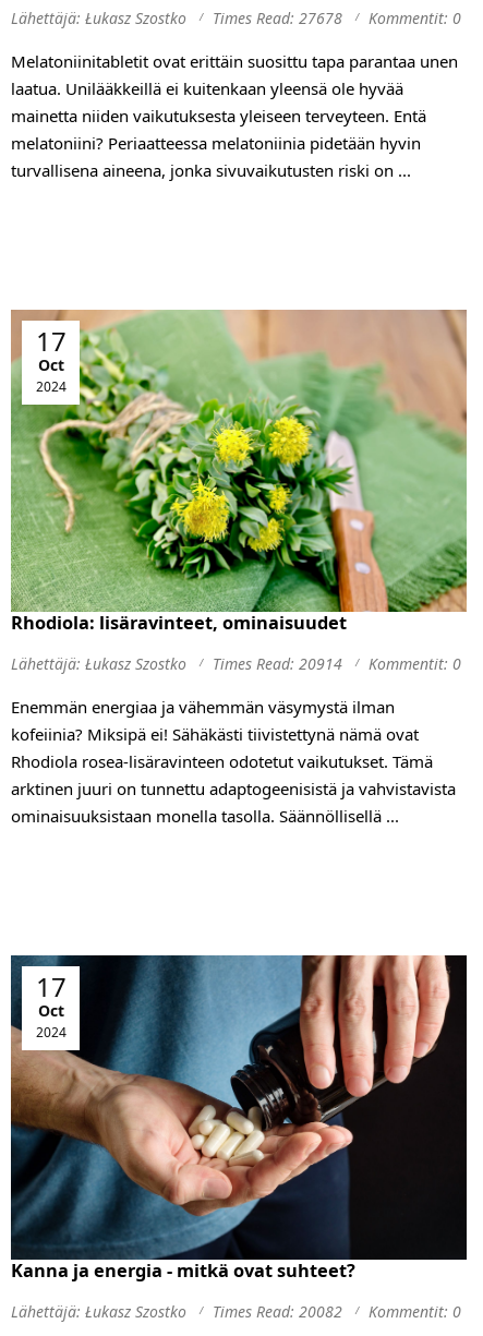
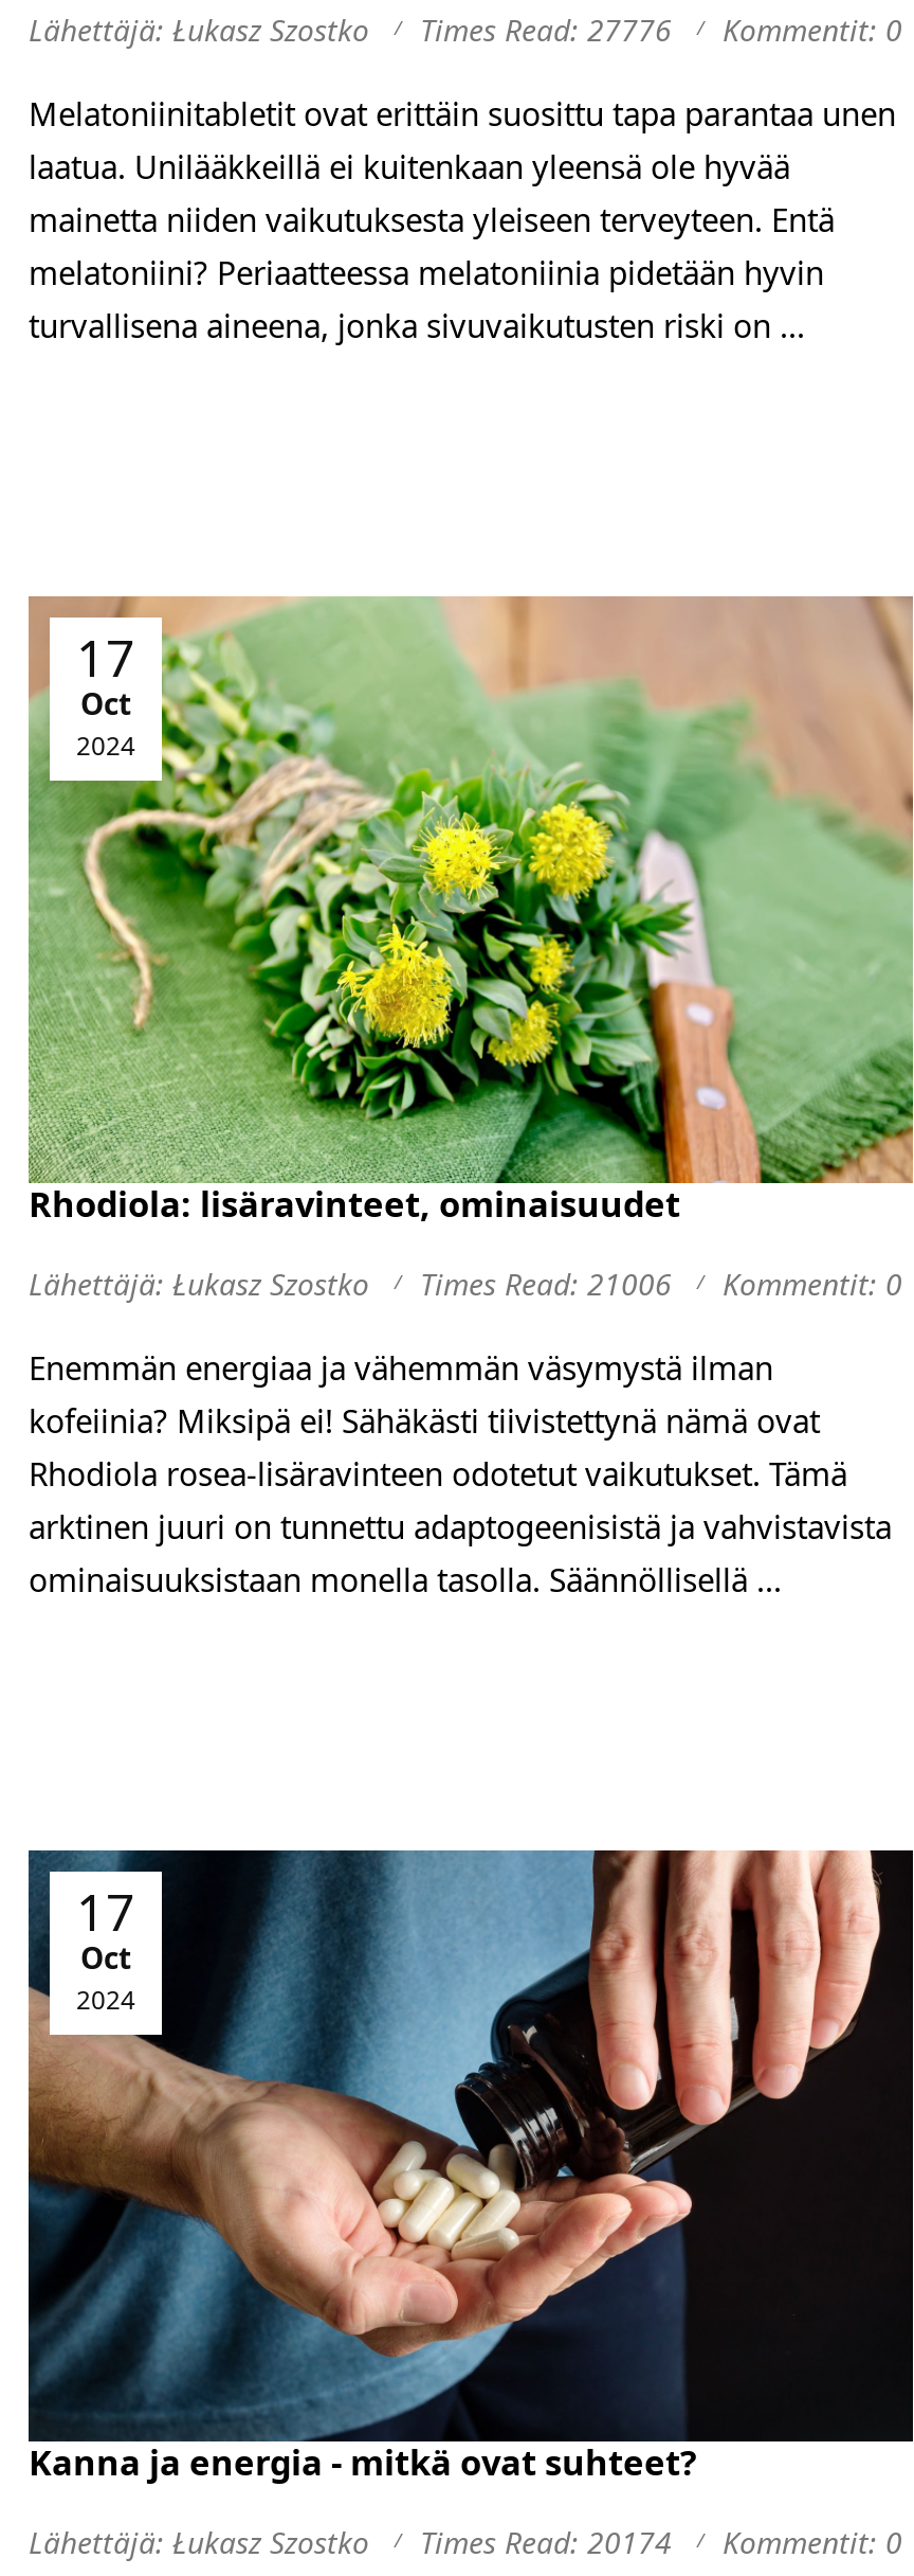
- Lähettäjä: Łukasz Szostko Times Read: 27678 Kommentit: 0
+ Lähettäjä: Łukasz Szostko Times Read: 27776 Kommentit: 0

- Lähettäjä: Łukasz Szostko Times Read: 20914 Kommentit: 0
+ Lähettäjä: Łukasz Szostko Times Read: 21006 Kommentit: 0

- Lähettäjä: Łukasz Szostko Times Read: 20082 Kommentit: 0
+ Lähettäjä: Łukasz Szostko Times Read: 20174 Kommentit: 0
